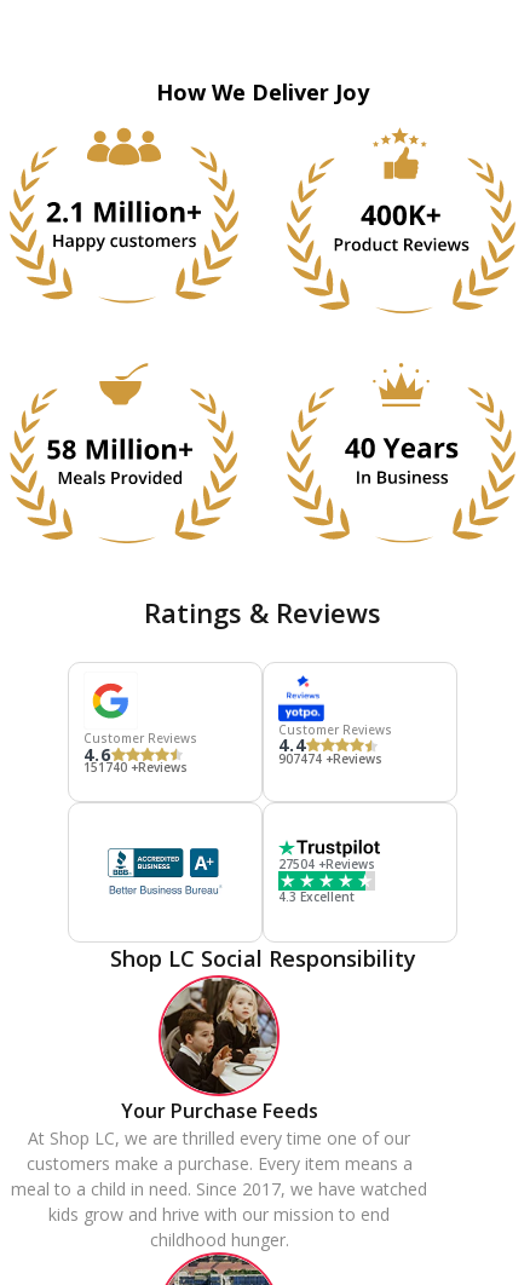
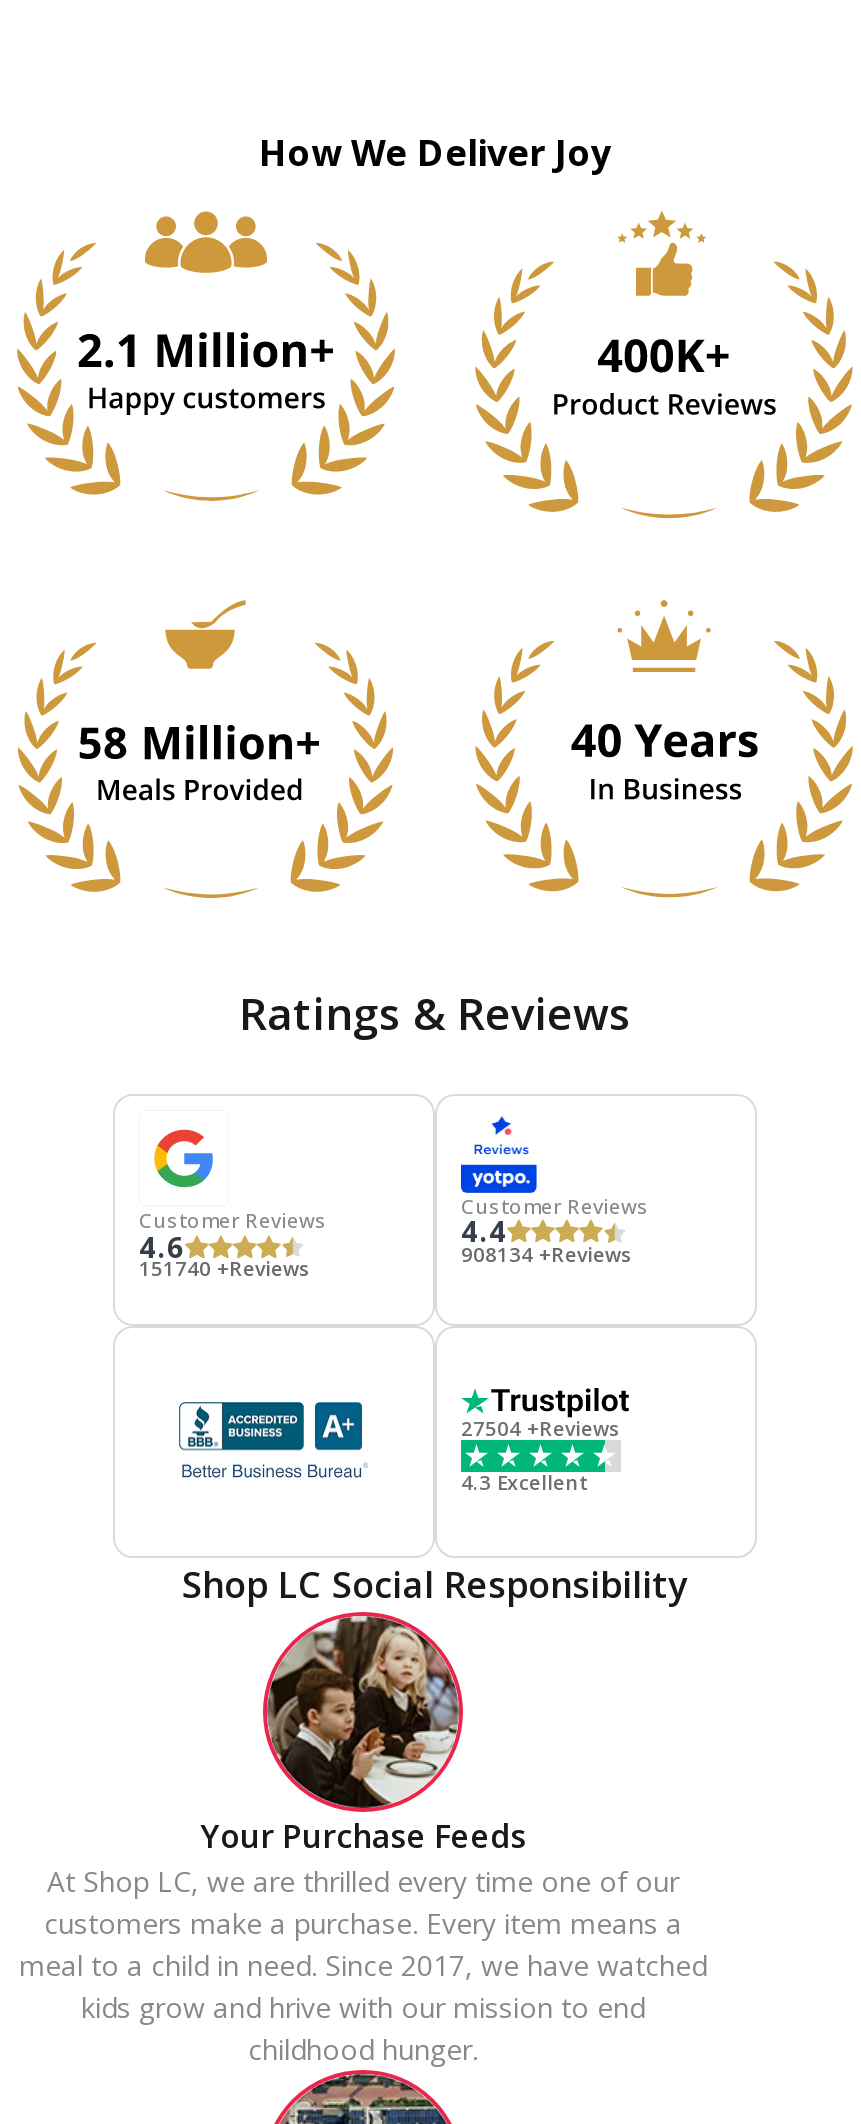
- 907474 +Reviews
+ 908134 +Reviews
